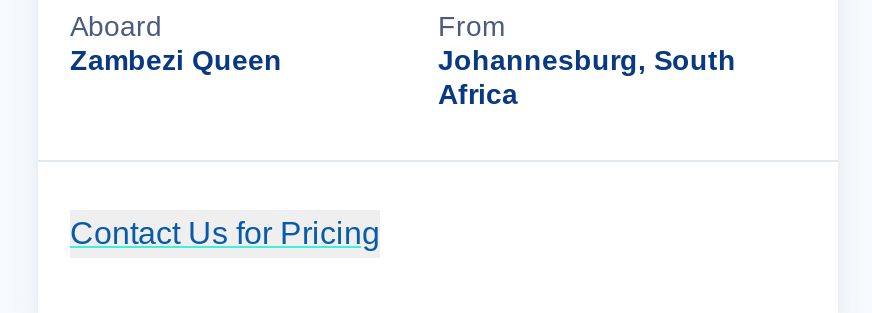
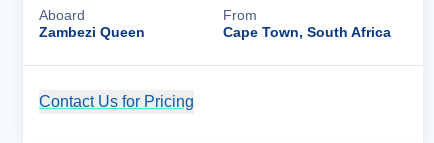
- Johannesburg, South
- Africa
+ Cape Town, South Africa
